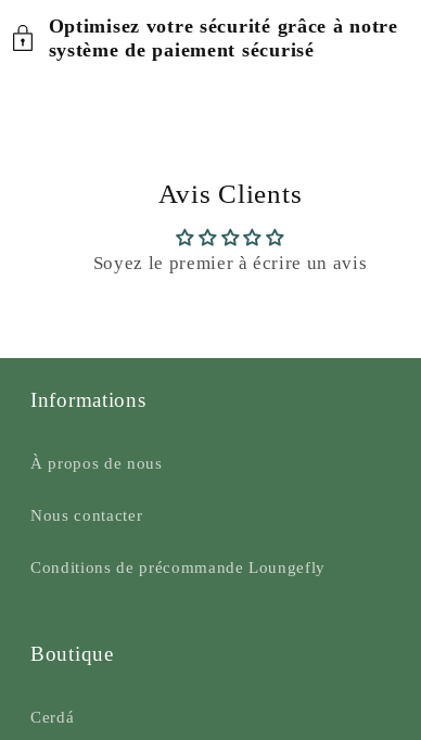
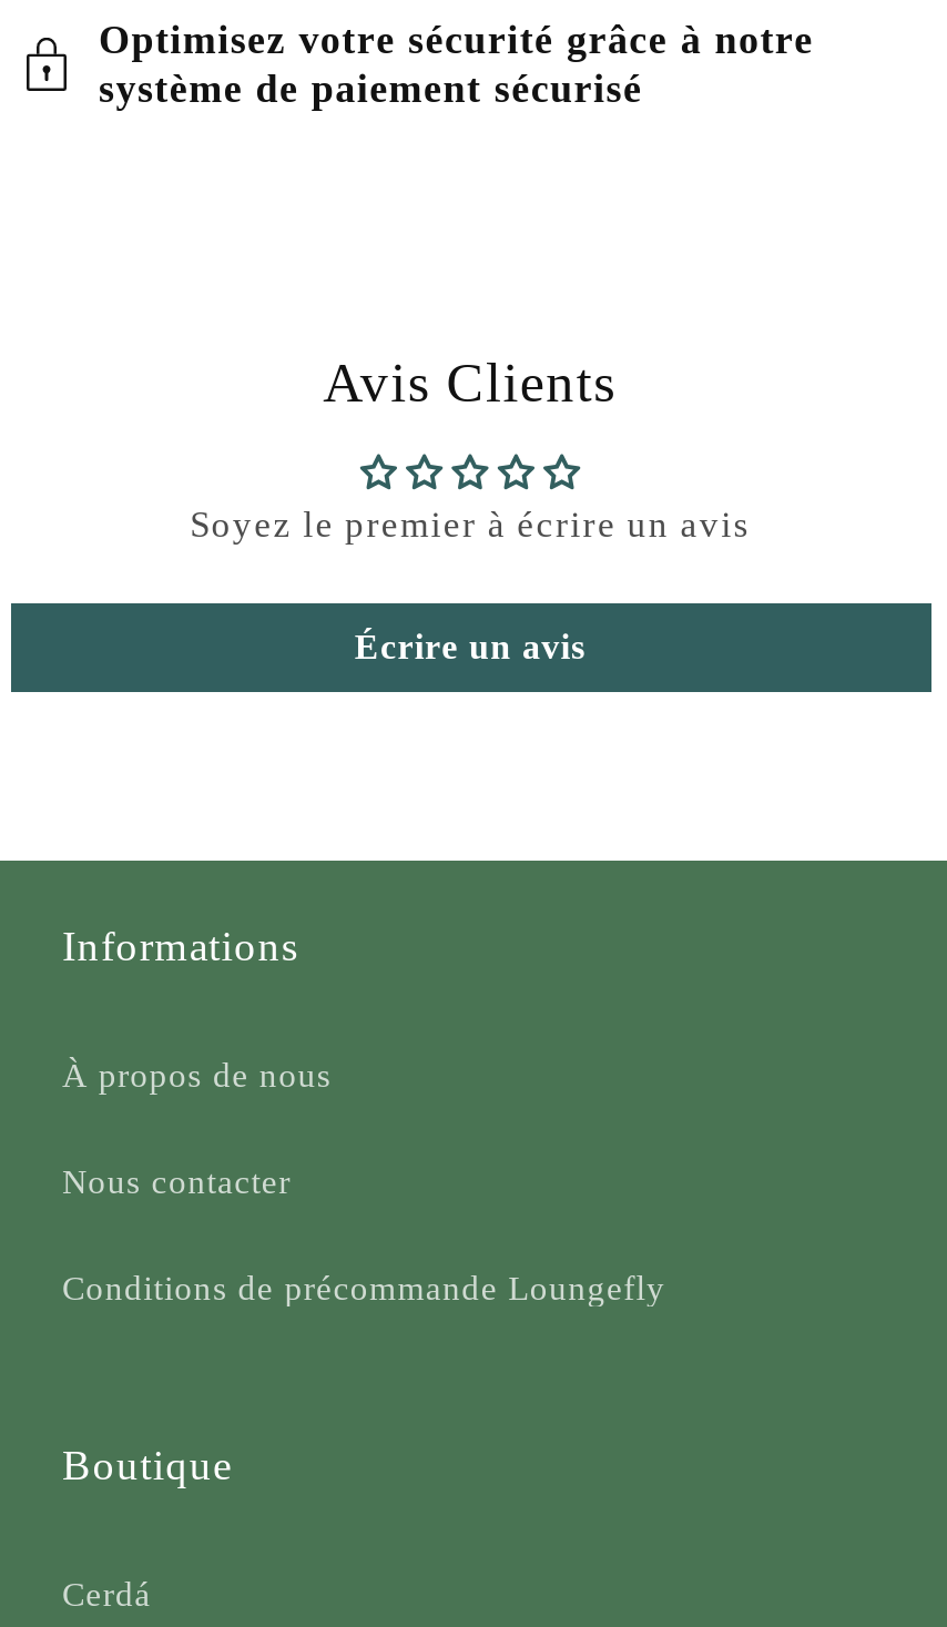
+ Écrire un avis
